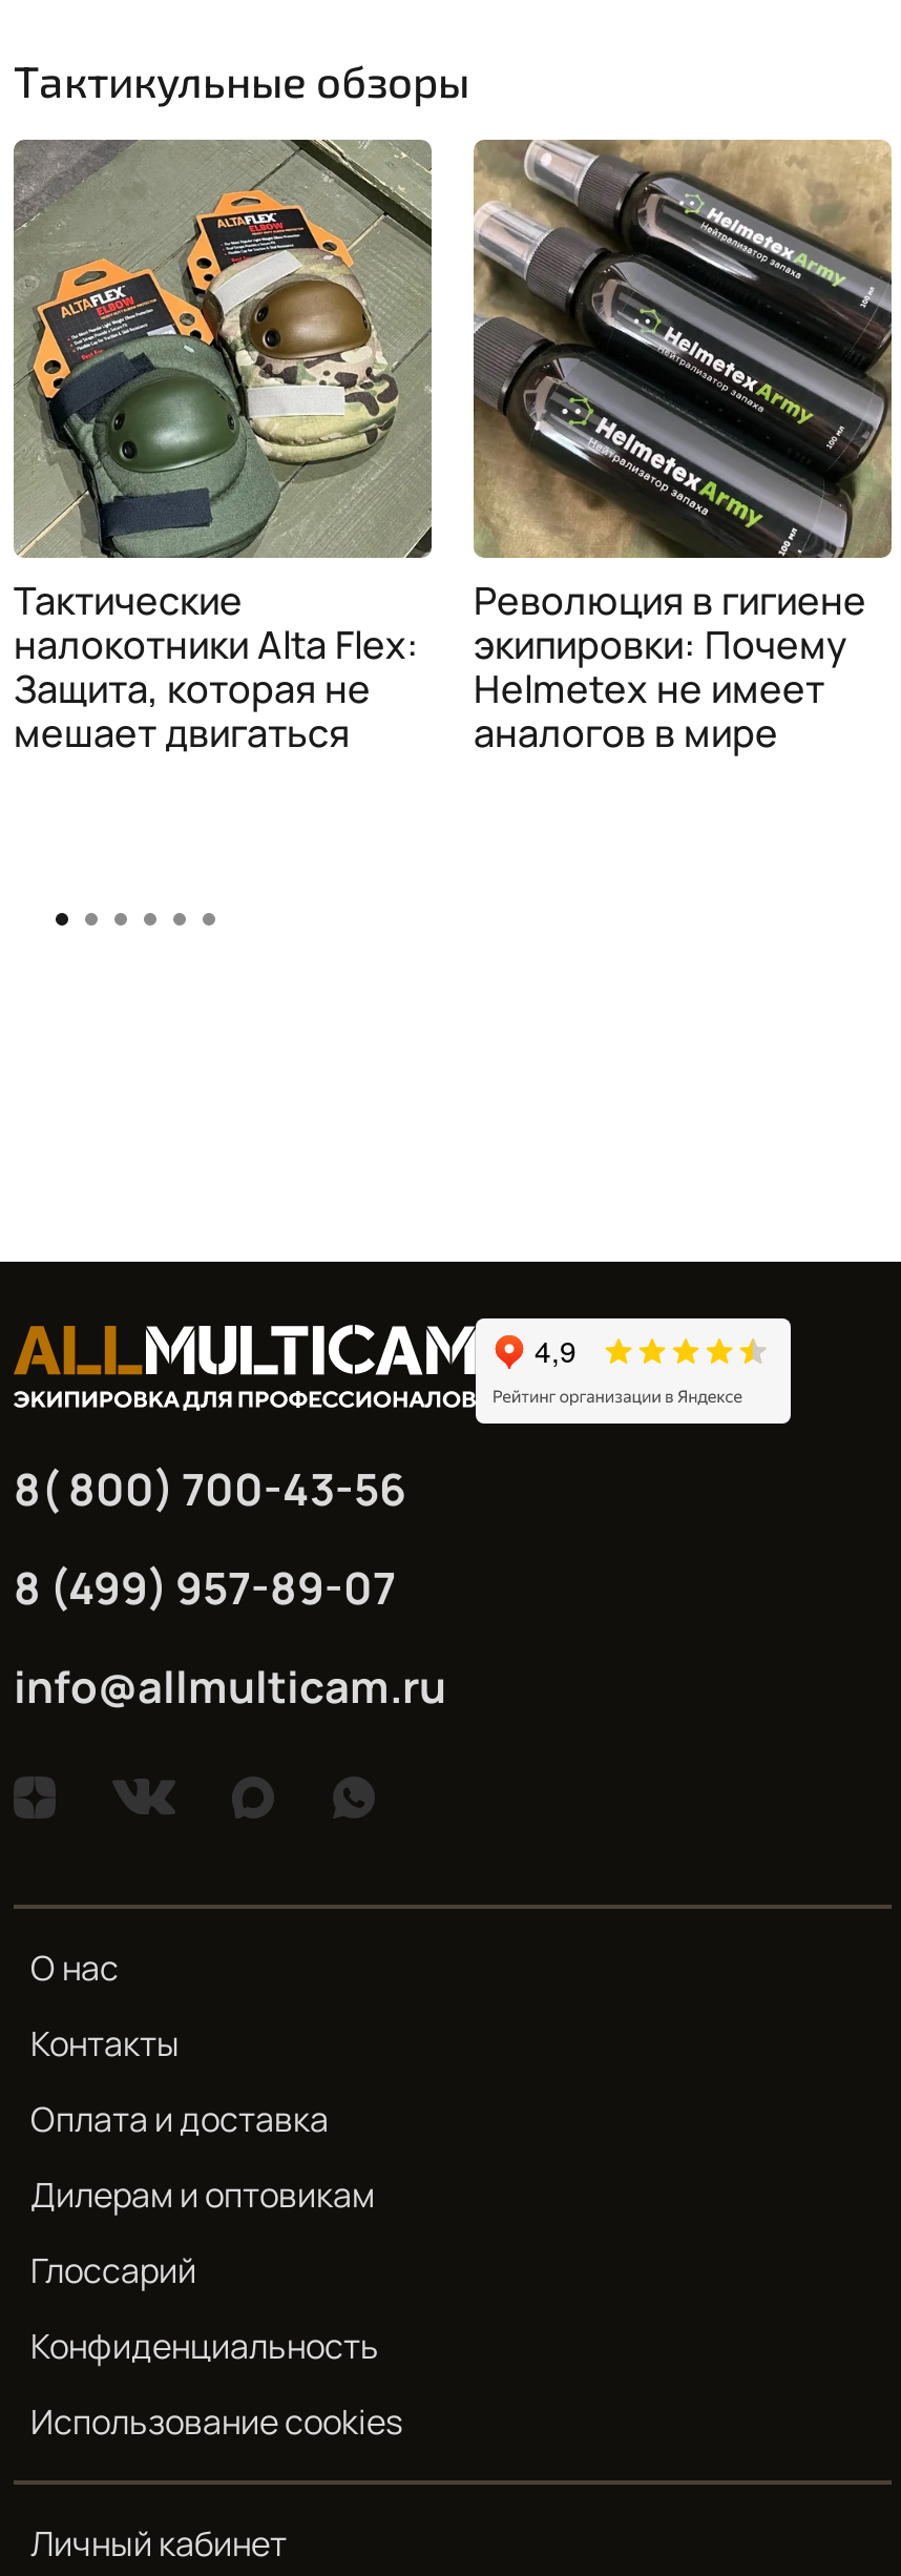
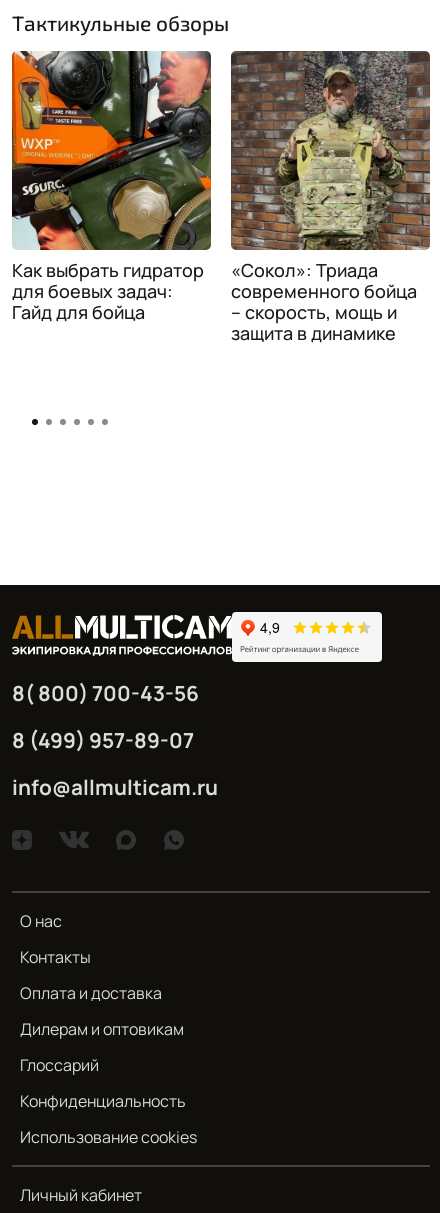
- [image]
- Тактические
- налокотники Alta Flex:
- Защита, которая не
- мешает двигаться
+ [image]
+ Как выбрать гидратор
+ для боевых задач:
+ Гайд для бойца

- [image]
- Революция в гигиене
- экипировки: Почему
- Helmetex не имеет
- аналогов в мире
+ [image]
+ «Сокол»: Триада
+ современного бойца
+ – скорость, мощь и
+ защита в динамике
